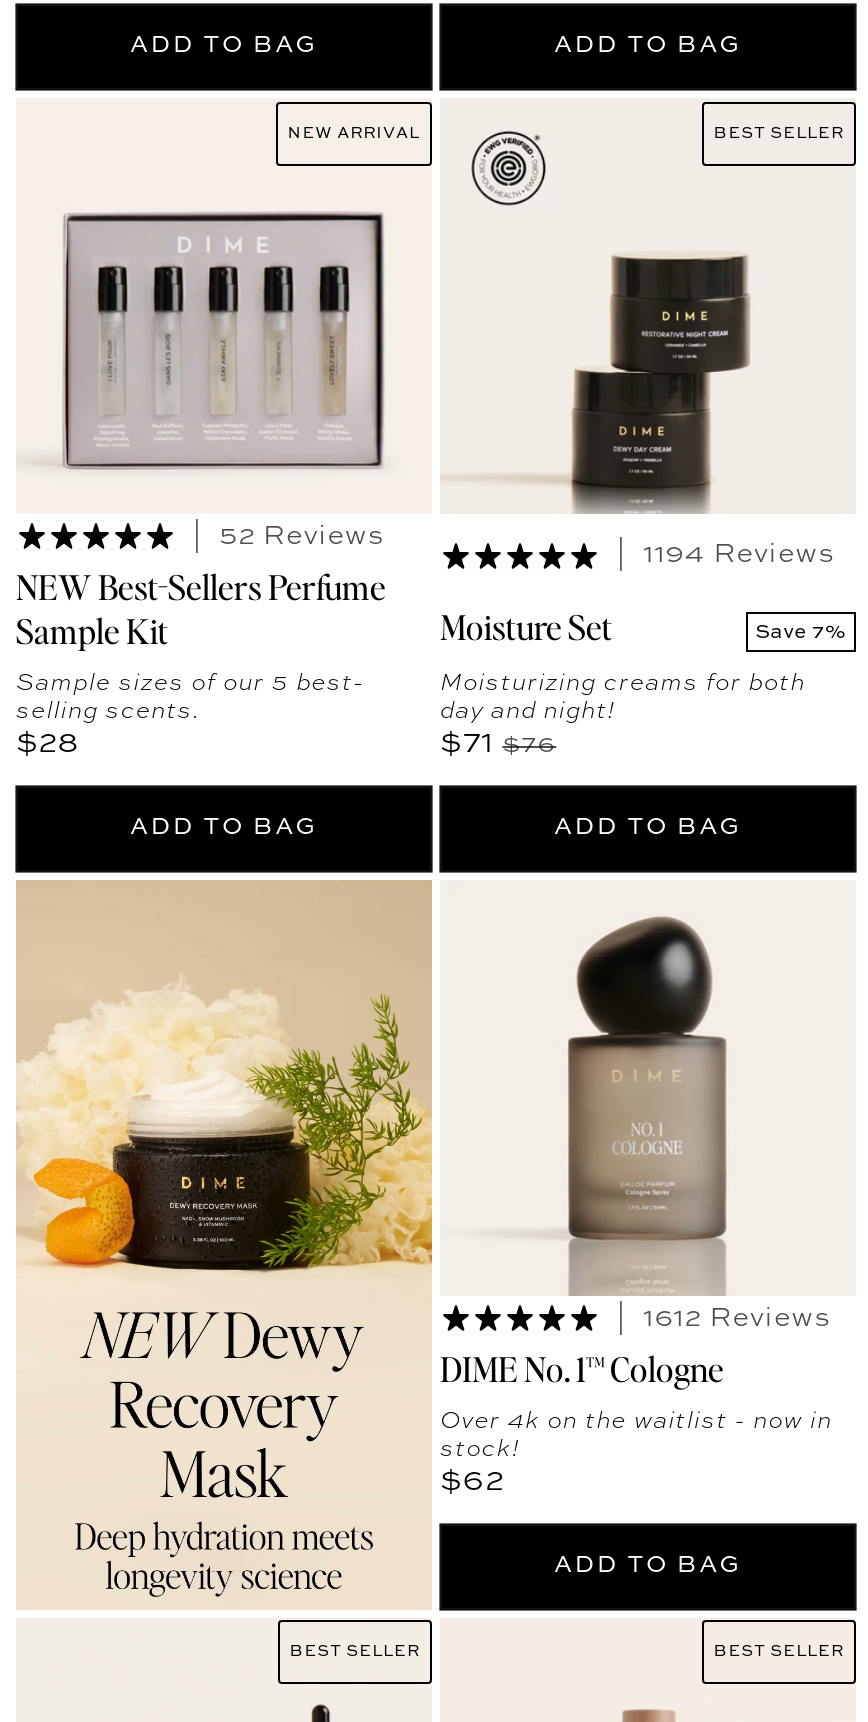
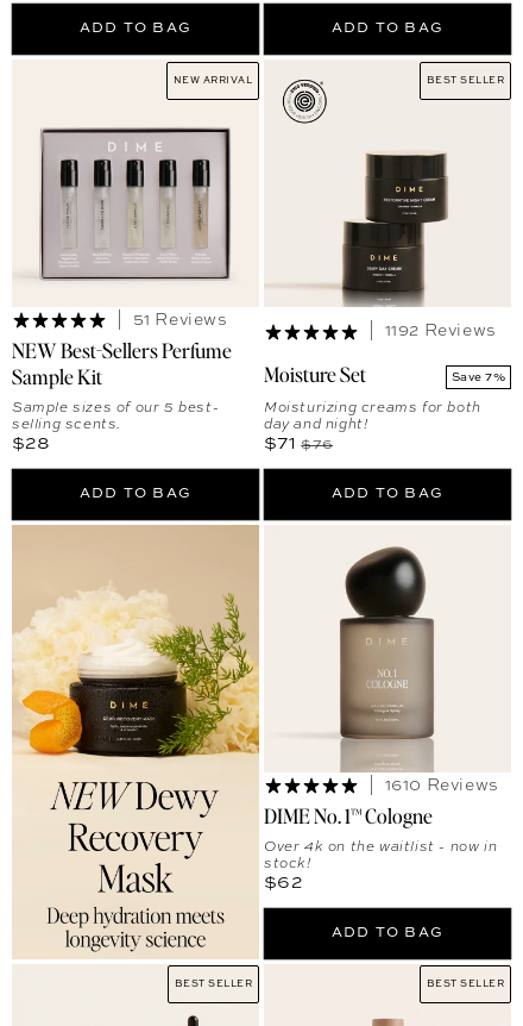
- 52 Reviews
+ 51 Reviews

- 1194 Reviews
+ 1192 Reviews

- 1612 Reviews
+ 1610 Reviews
